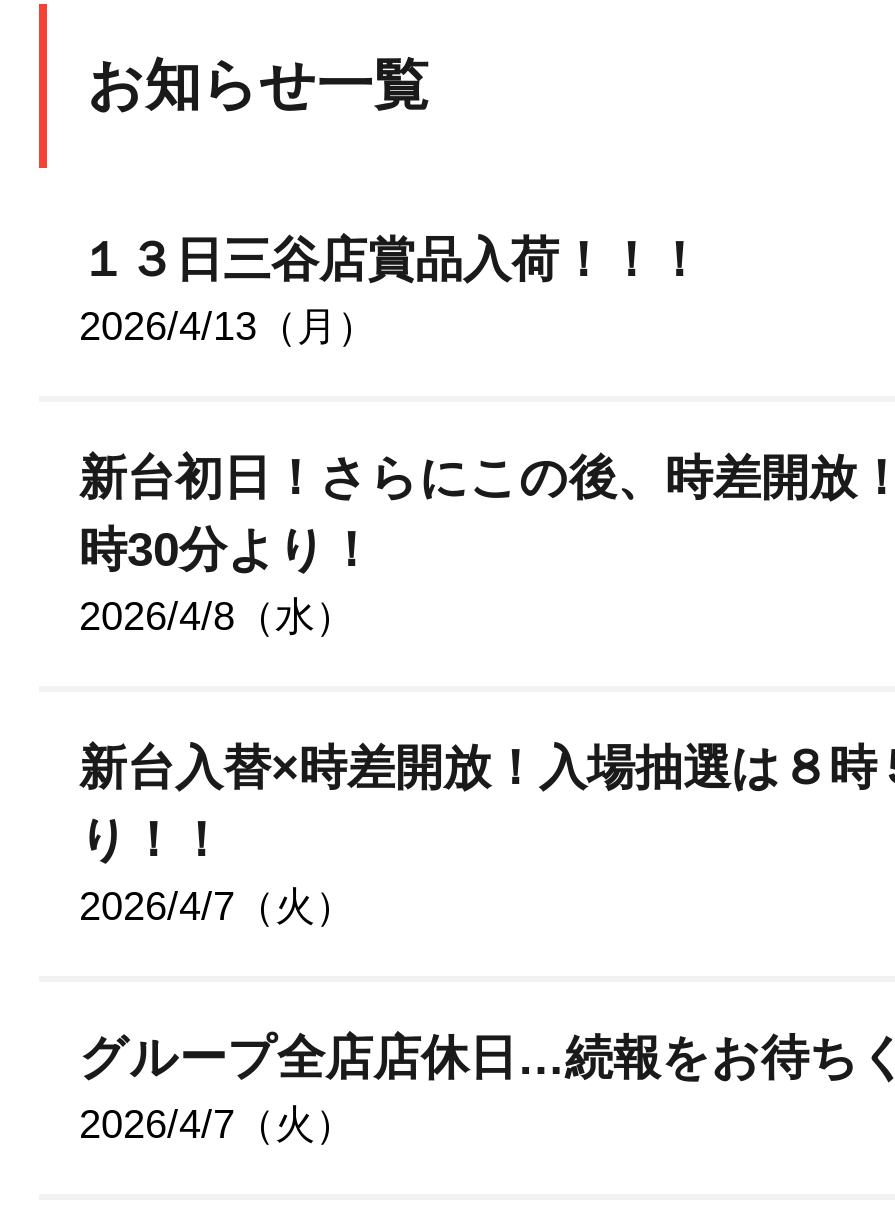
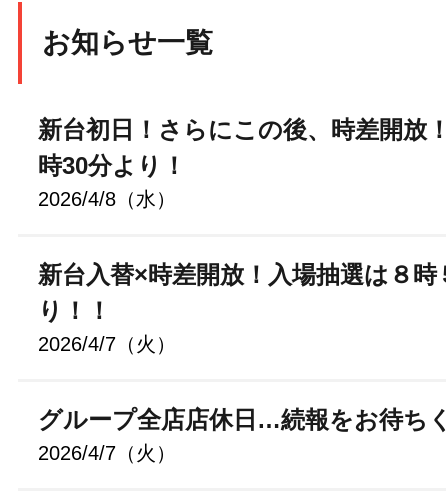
- １３日三谷店賞品入荷！！！
- 2026/4/13（月）
